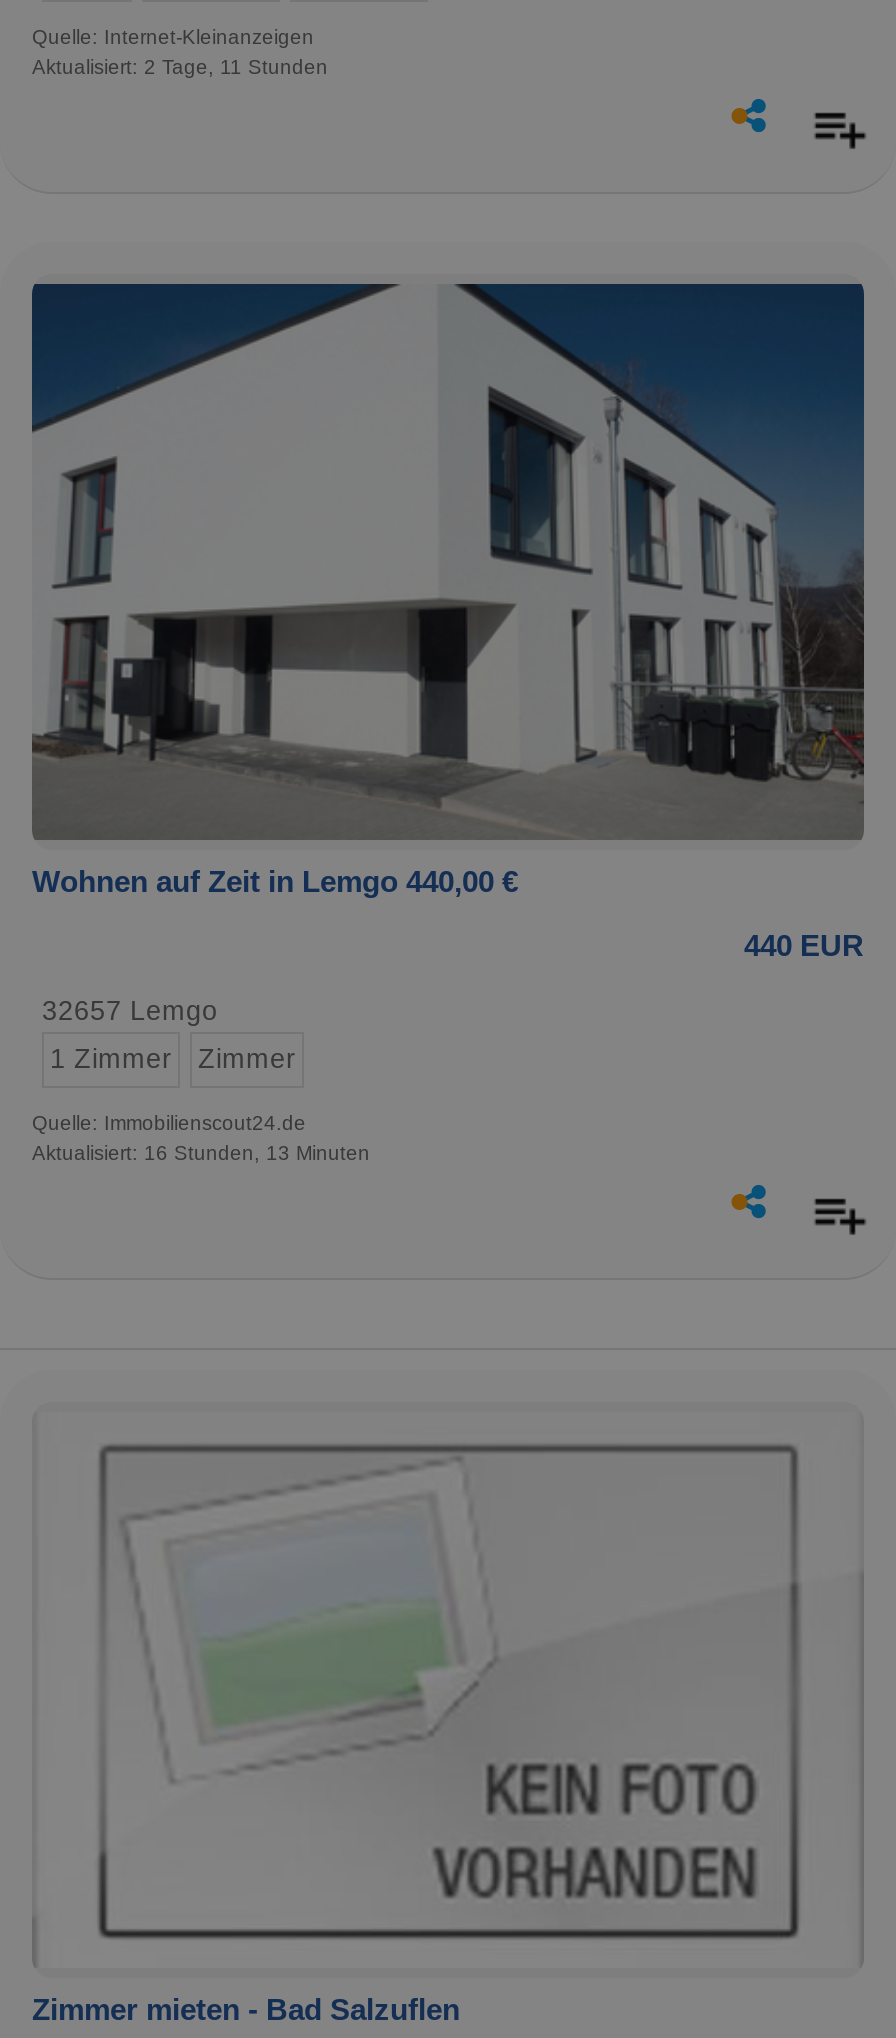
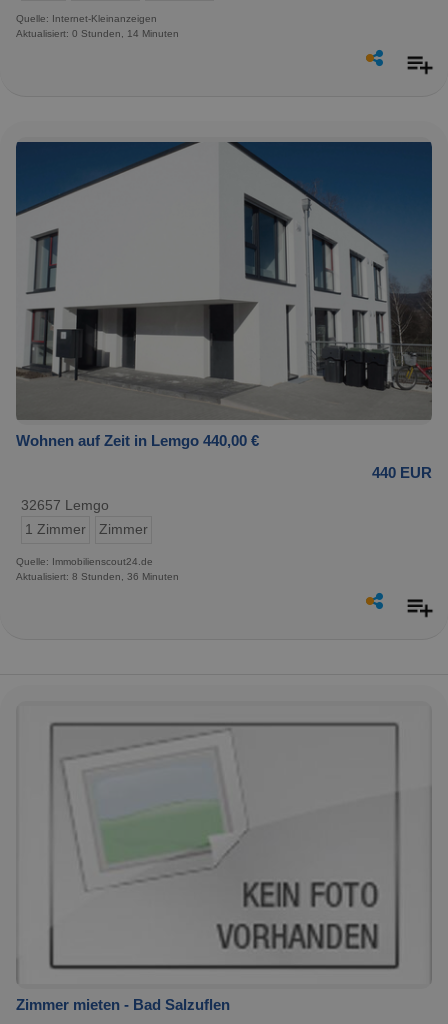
- Aktualisiert: 2 Tage, 11 Stunden
+ Aktualisiert: 0 Stunden, 14 Minuten

- Aktualisiert: 16 Stunden, 13 Minuten
+ Aktualisiert: 8 Stunden, 36 Minuten
